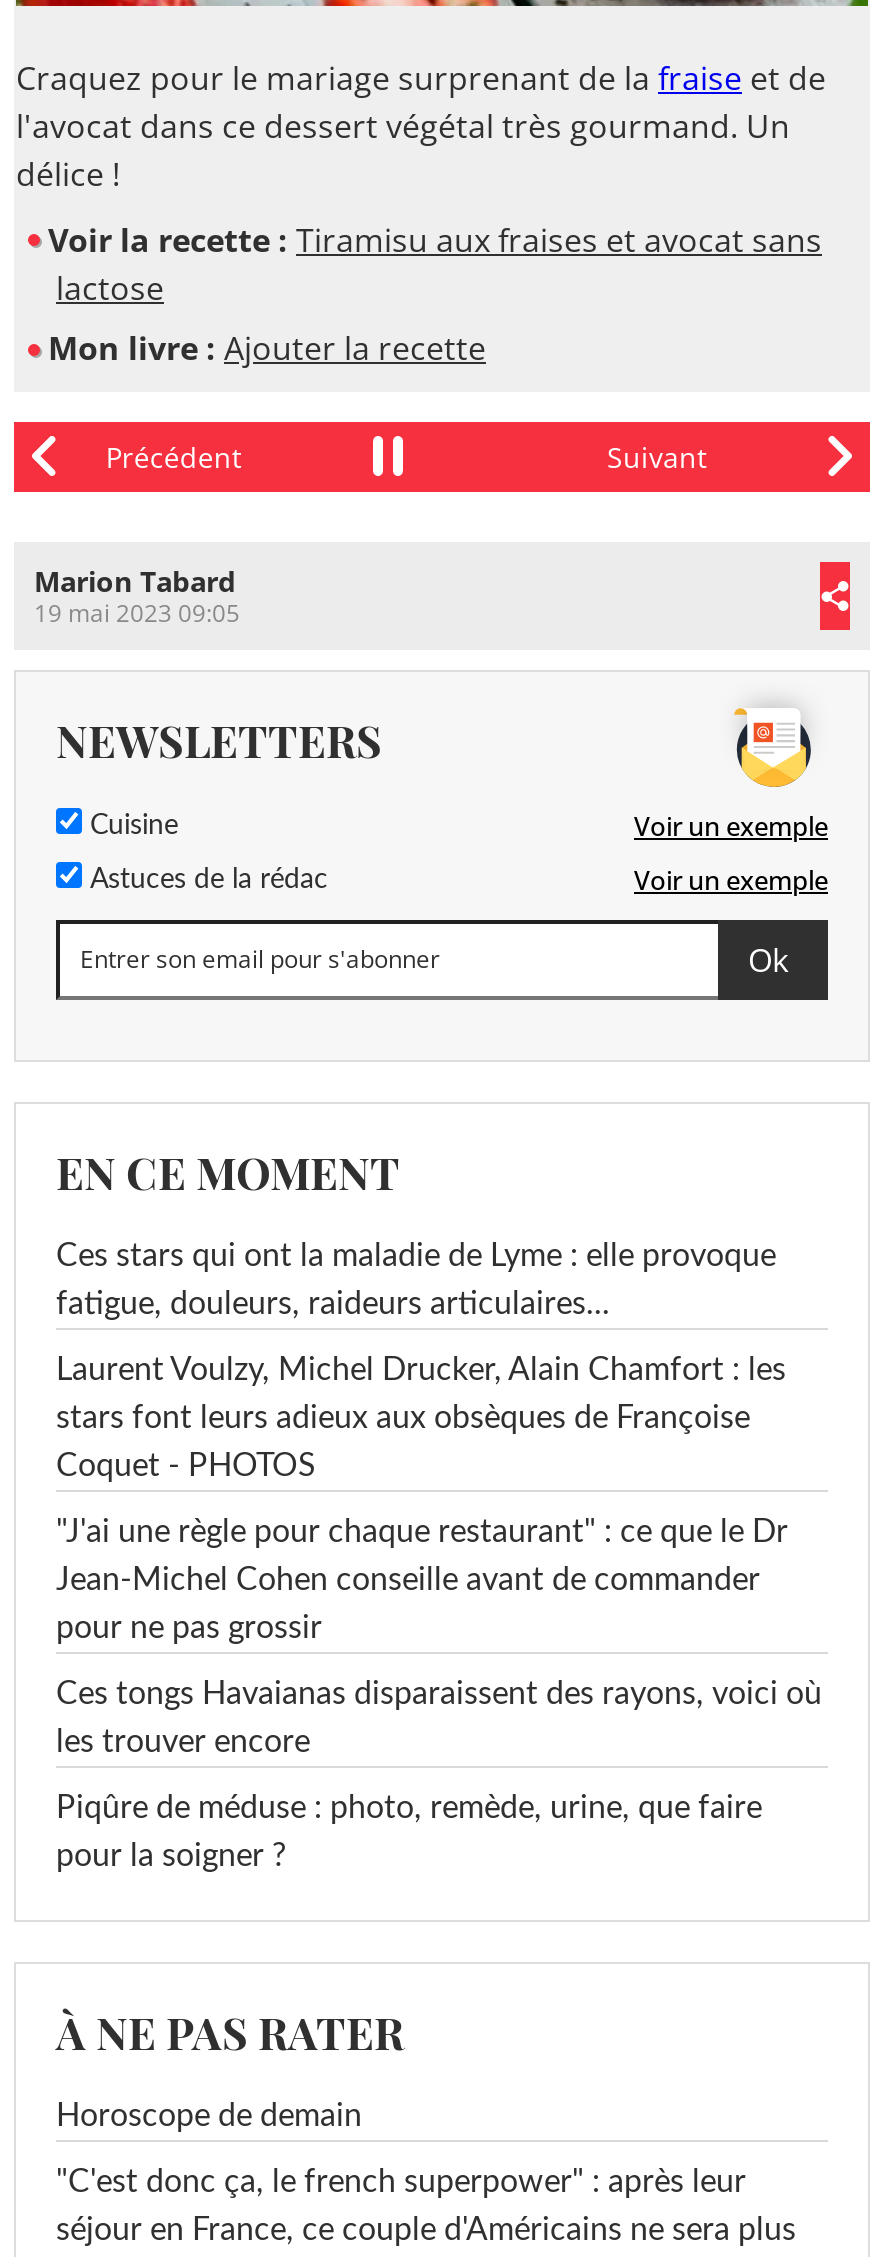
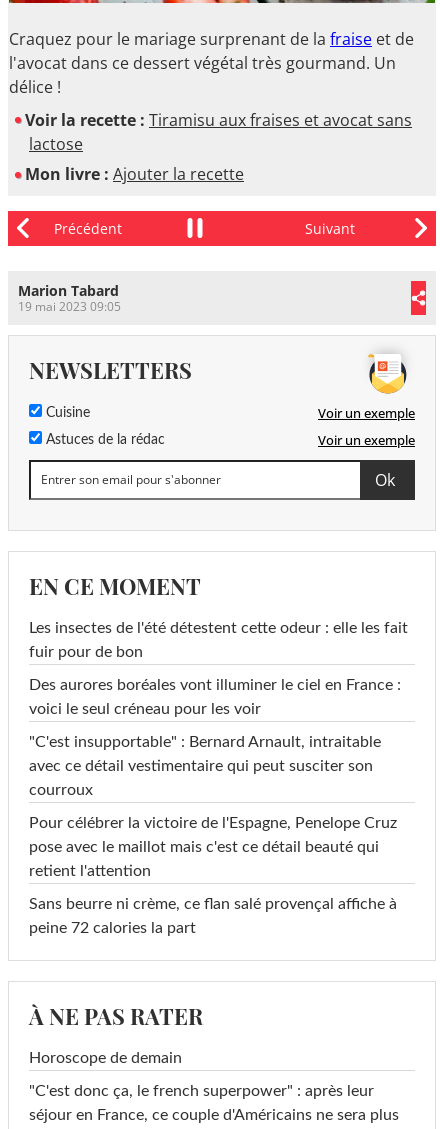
- Ces stars qui ont la maladie de Lyme : elle provoque
+ Les insectes de l'été détestent cette odeur : elle les fait

- fatigue, douleurs, raideurs articulaires...
+ fuir pour de bon

- Laurent Voulzy, Michel Drucker, Alain Chamfort : les
+ Des aurores boréales vont illuminer le ciel en France :

- stars font leurs adieux aux obsèques de Françoise
+ voici le seul créneau pour les voir

- Coquet - PHOTOS
+ "C'est insupportable" : Bernard Arnault, intraitable

- "J'ai une règle pour chaque restaurant" : ce que le Dr
+ avec ce détail vestimentaire qui peut susciter son

- Jean-Michel Cohen conseille avant de commander
+ courroux

- pour ne pas grossir
+ Pour célébrer la victoire de l'Espagne, Penelope Cruz

- Ces tongs Havaianas disparaissent des rayons, voici où
+ pose avec le maillot mais c'est ce détail beauté qui

- les trouver encore
+ retient l'attention

- Piqûre de méduse : photo, remède, urine, que faire
+ Sans beurre ni crème, ce flan salé provençal affiche à

- pour la soigner ?
+ peine 72 calories la part
